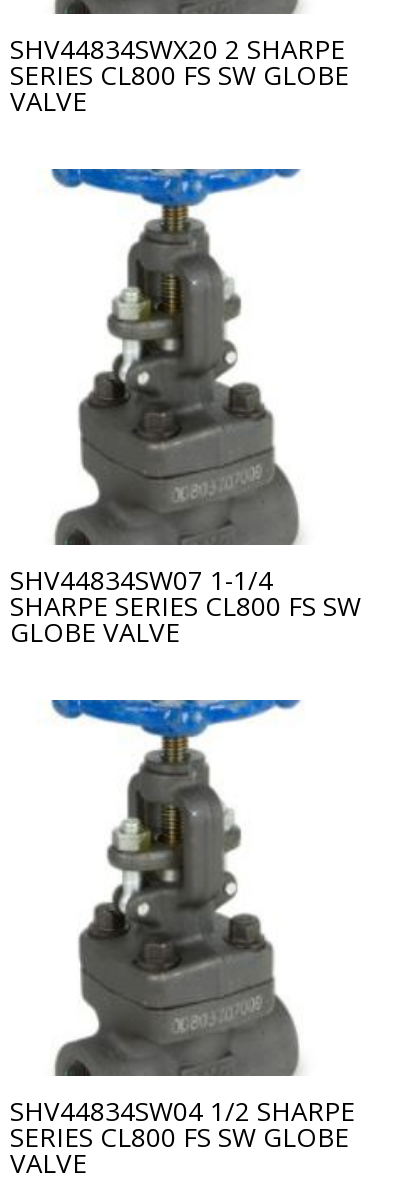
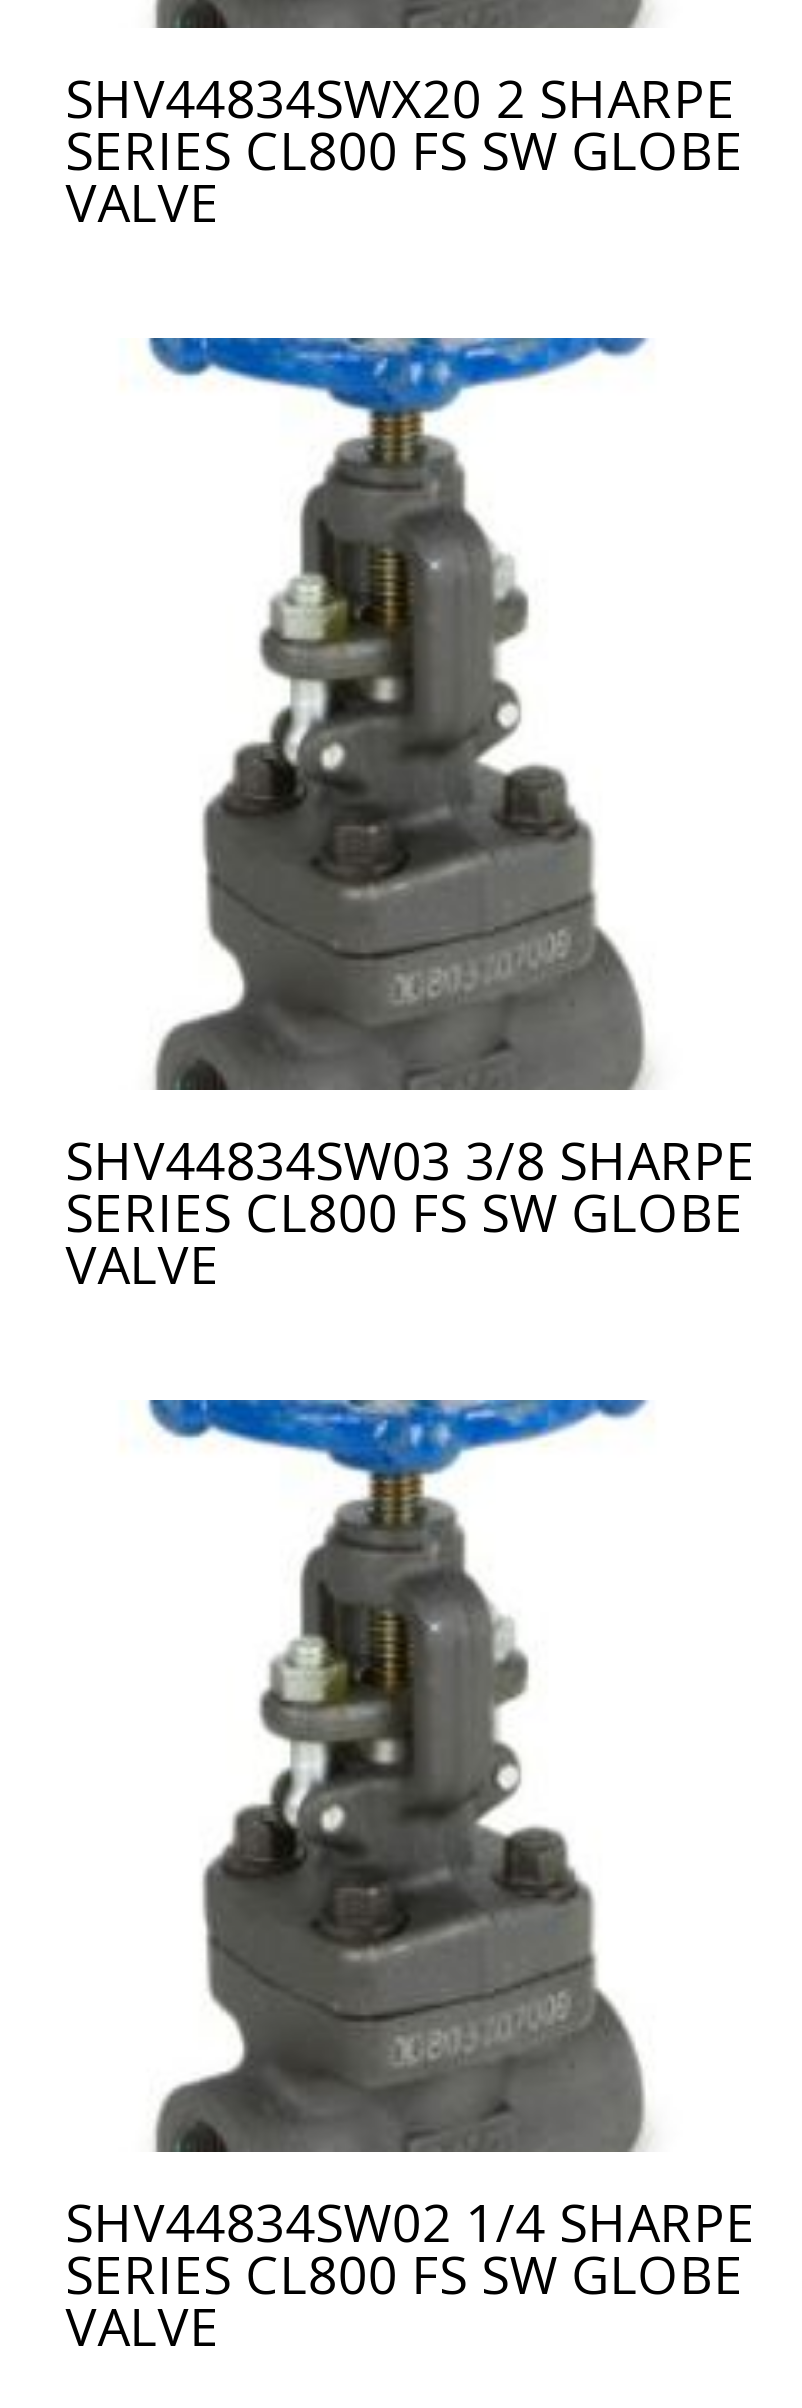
- SHV44834SW07 1-1/4
- SHARPE SERIES CL800 FS SW
- GLOBE VALVE
+ SHV44834SW03 3/8 SHARPE
+ SERIES CL800 FS SW GLOBE
+ VALVE

- SHV44834SW04 1/2 SHARPE
+ SHV44834SW02 1/4 SHARPE
